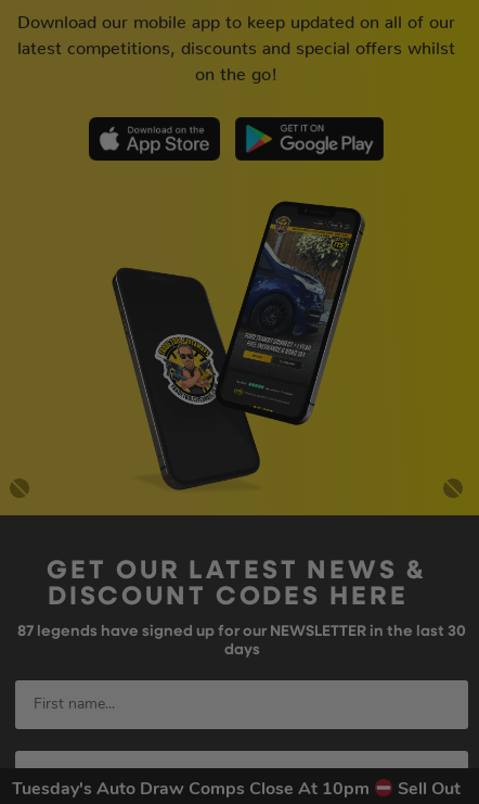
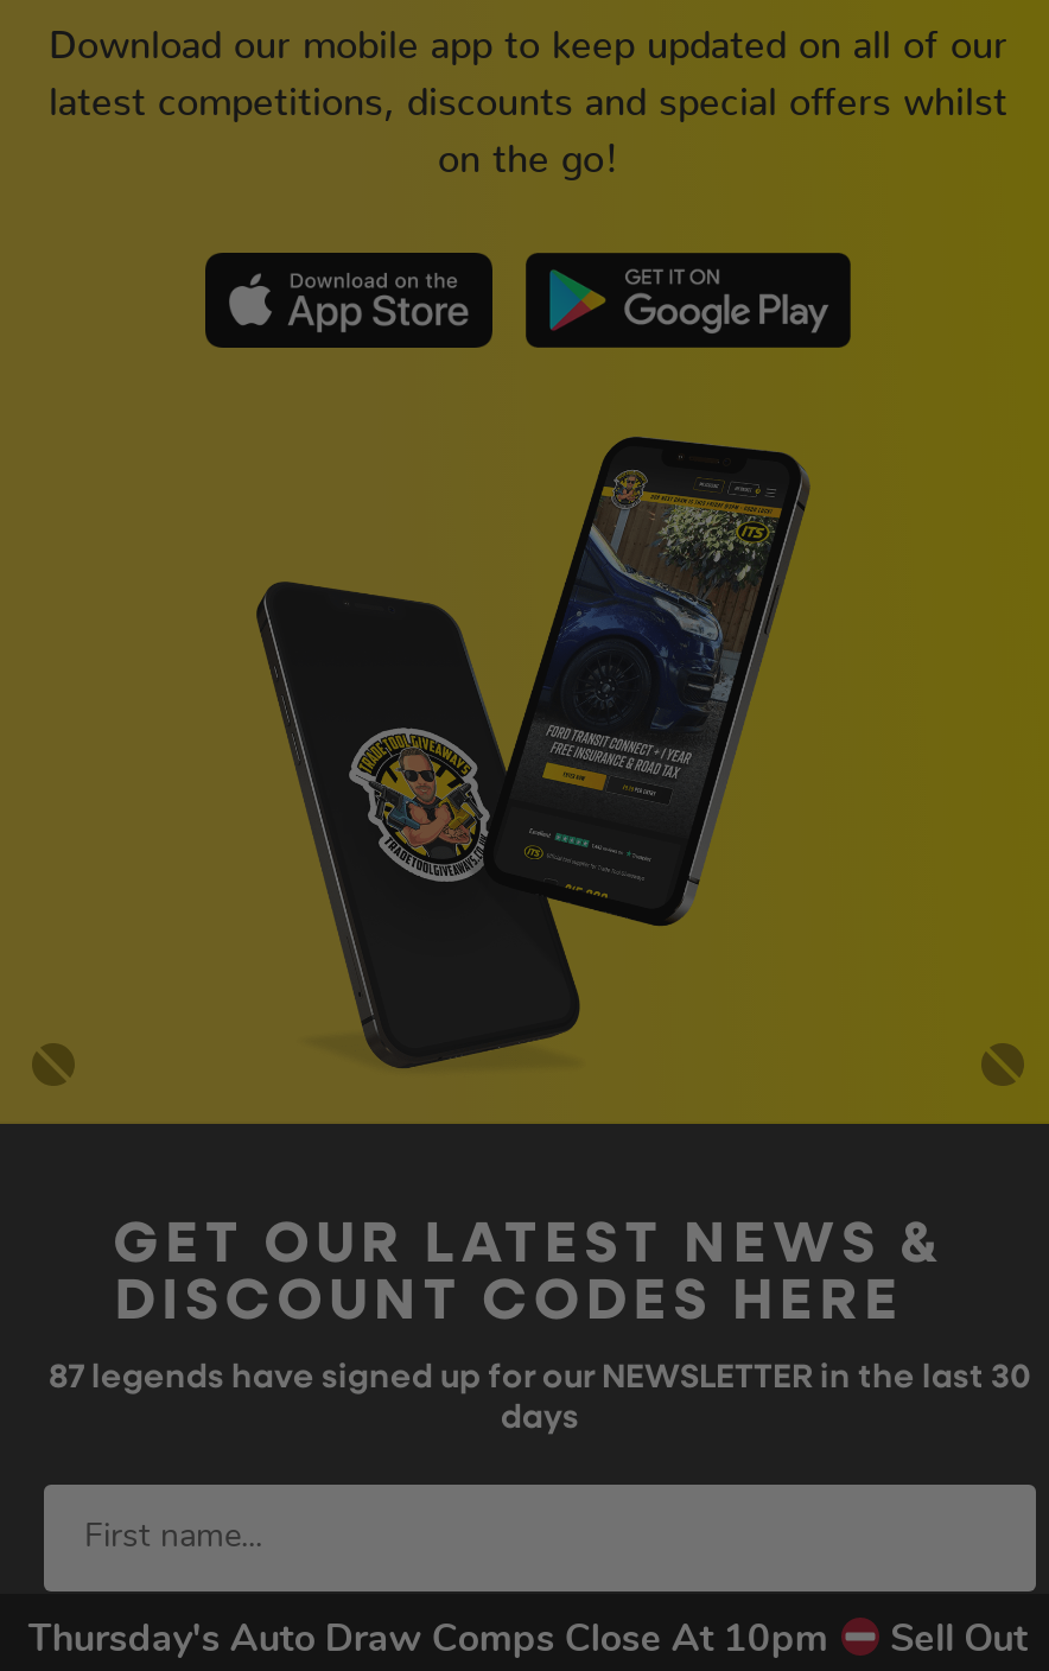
- Tuesday's Auto Draw Comps Close At 10pm
+ Thursday's Auto Draw Comps Close At 10pm
